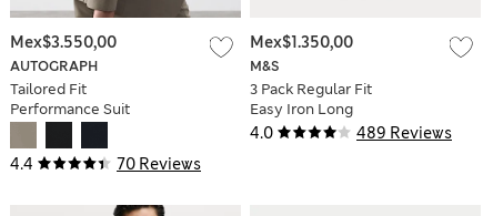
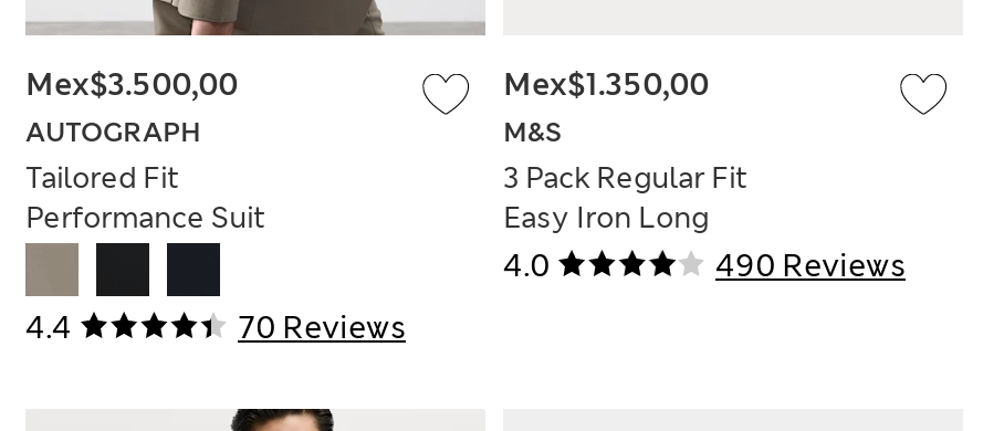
- Mex$3.550,00
+ Mex$3.500,00

- 489 Reviews
+ 490 Reviews
